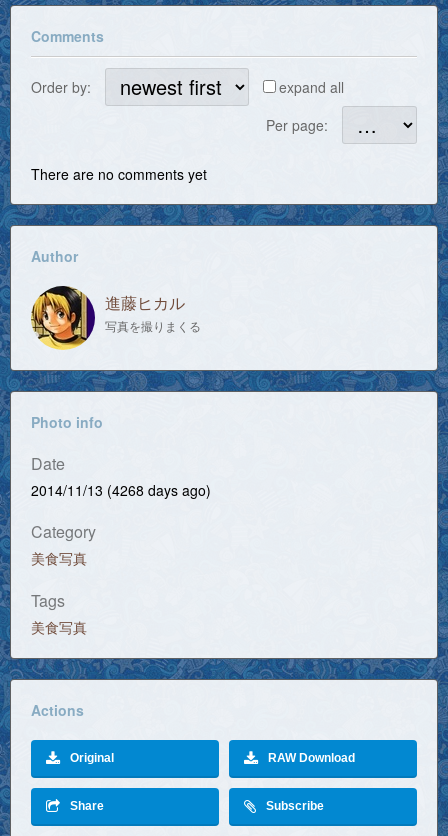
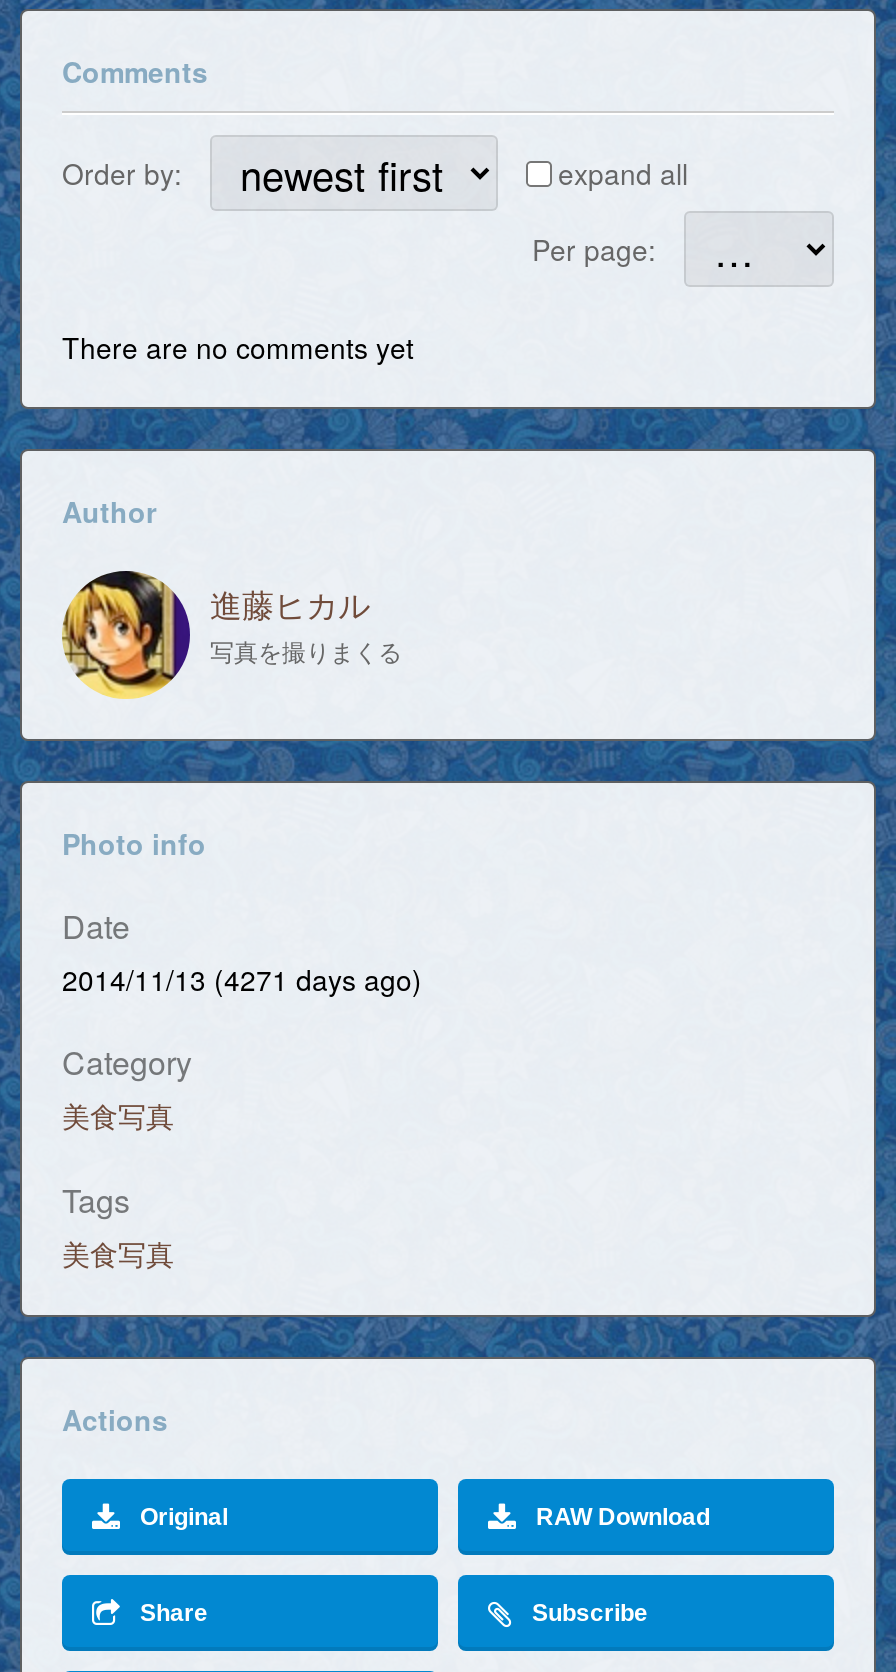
- 2014/11/13 (4268 days ago)
+ 2014/11/13 (4271 days ago)
